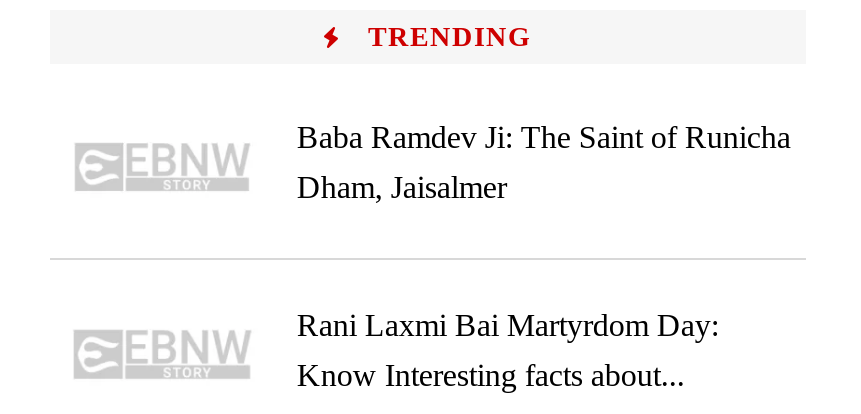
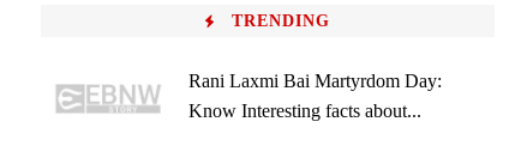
- Baba Ramdev Ji: The Saint of Runicha
- Dham, Jaisalmer
